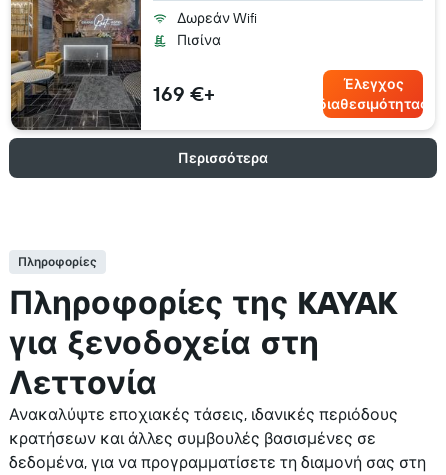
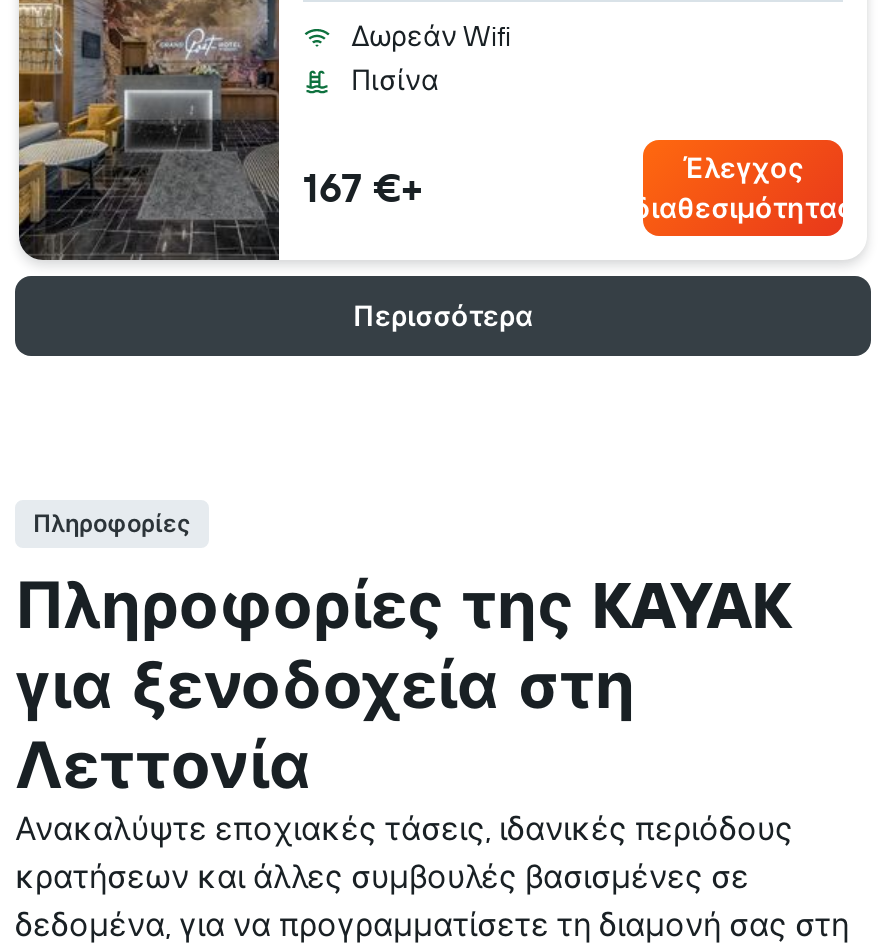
- 169 €+
+ 167 €+
